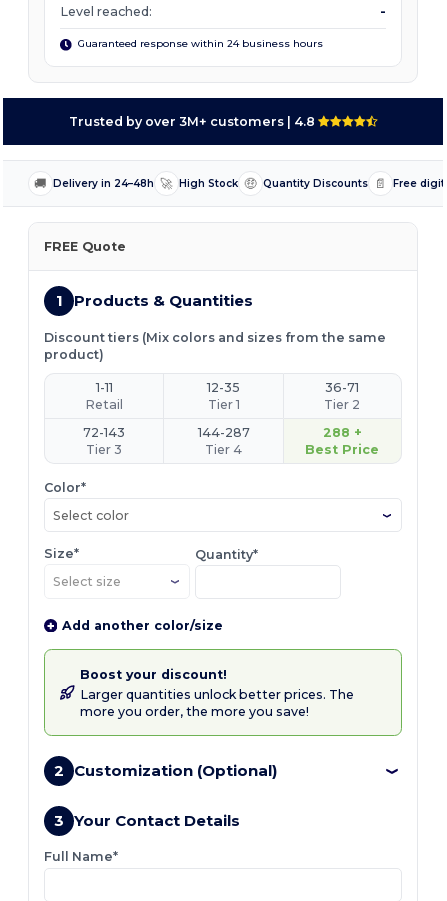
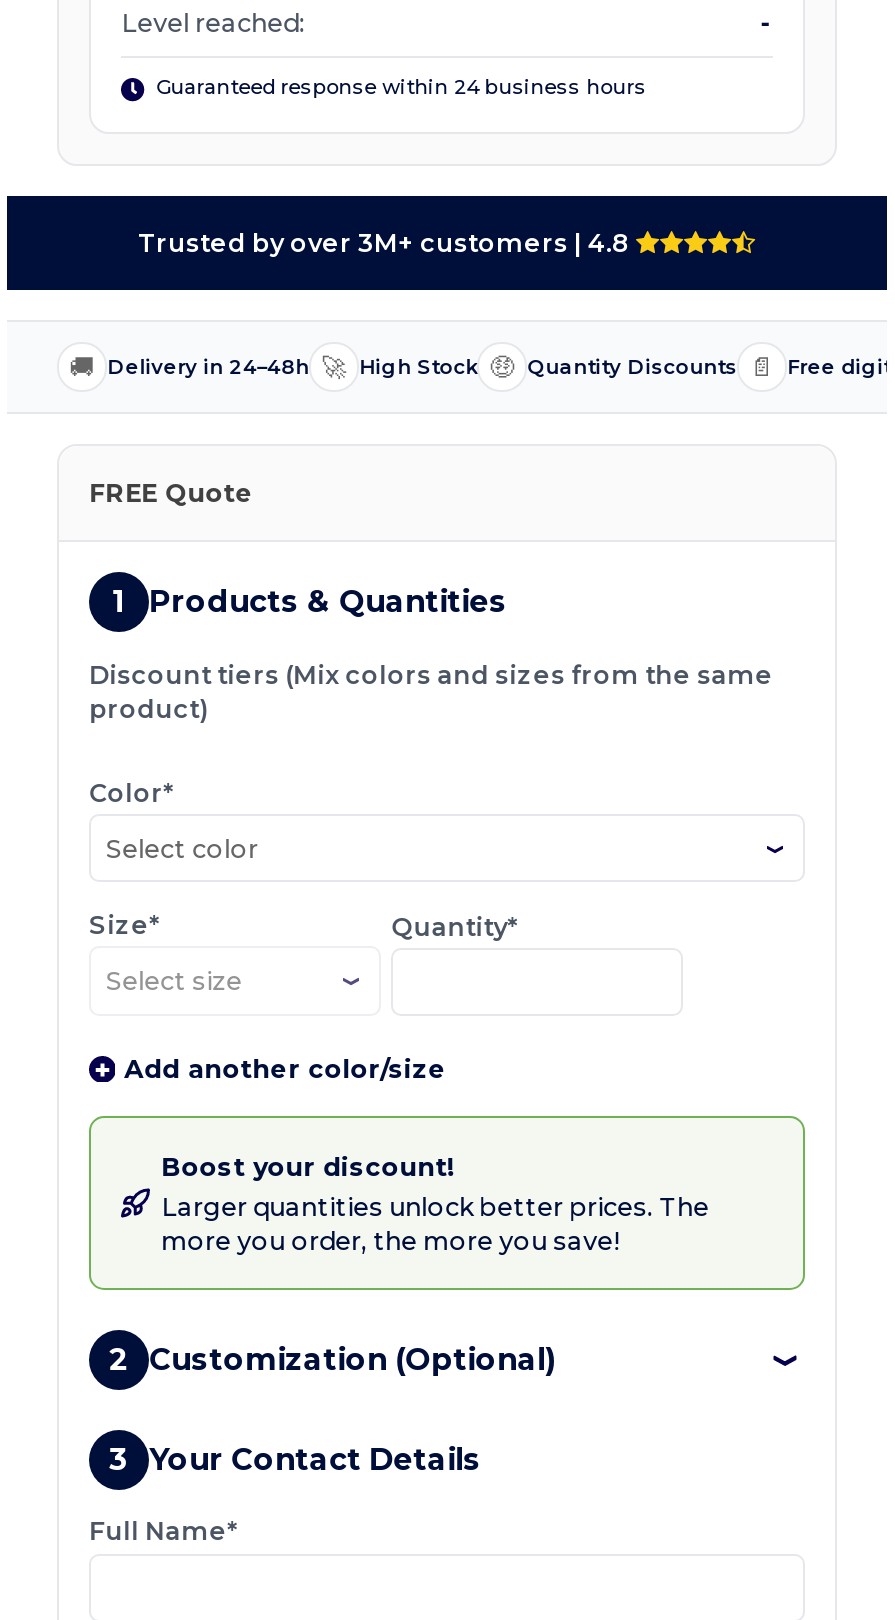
- 36-71
- Tier 2
- 72-143
- Tier 3

- 1-11
- Retail

- 12-35
- Tier 1

- 144-287
- Tier 4

- 288 +
- Best Price
